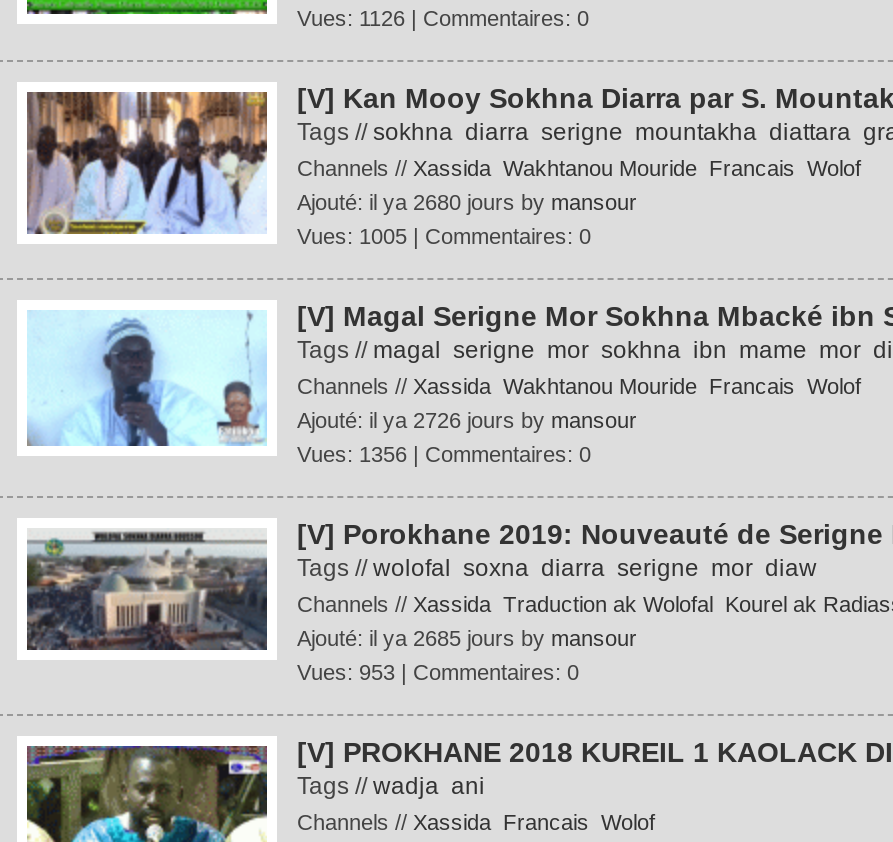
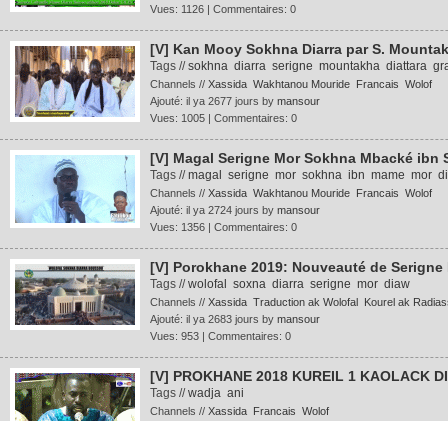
- Ajouté: il ya 2680 jours by mansour
+ Ajouté: il ya 2677 jours by mansour

- Ajouté: il ya 2726 jours by mansour
+ Ajouté: il ya 2724 jours by mansour

- Ajouté: il ya 2685 jours by mansour
+ Ajouté: il ya 2683 jours by mansour
